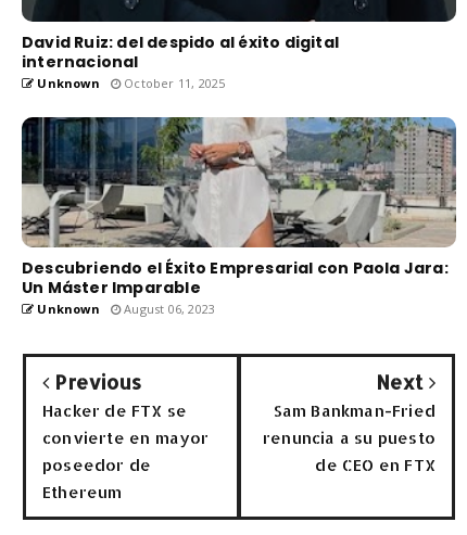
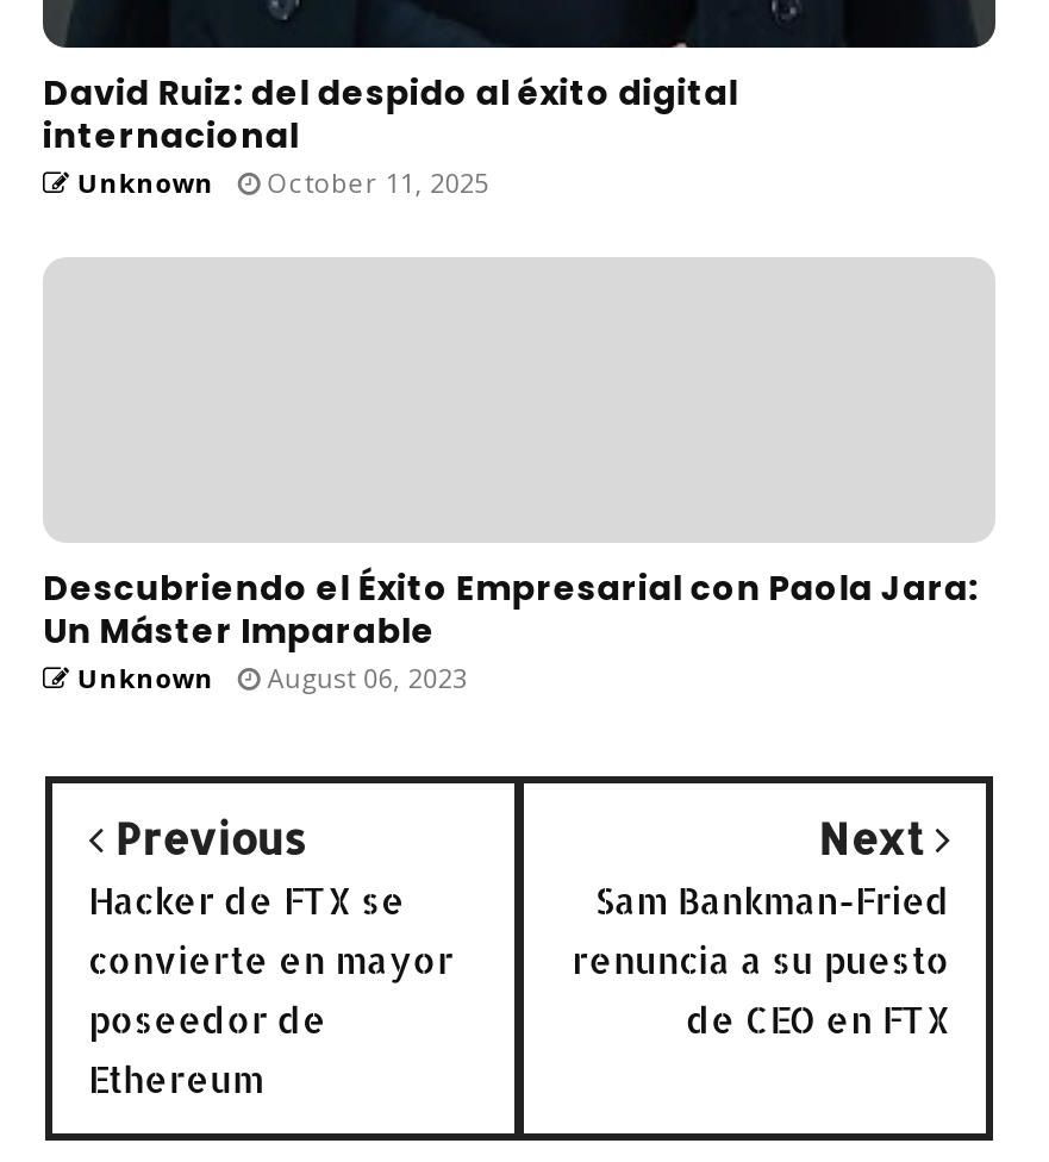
- [image]
